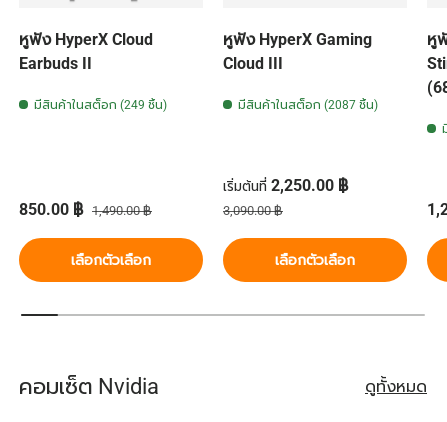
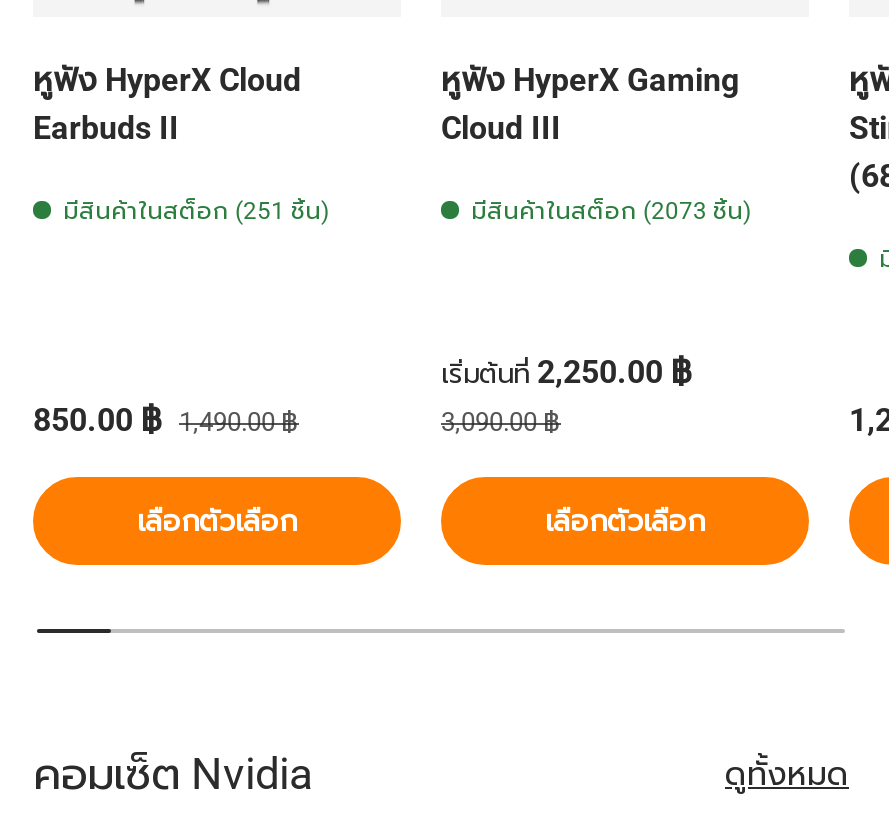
- มีสินค้าในสต็อก (249 ชิ้น)
+ มีสินค้าในสต็อก (251 ชิ้น)

- มีสินค้าในสต็อก (2087 ชิ้น)
+ มีสินค้าในสต็อก (2073 ชิ้น)
